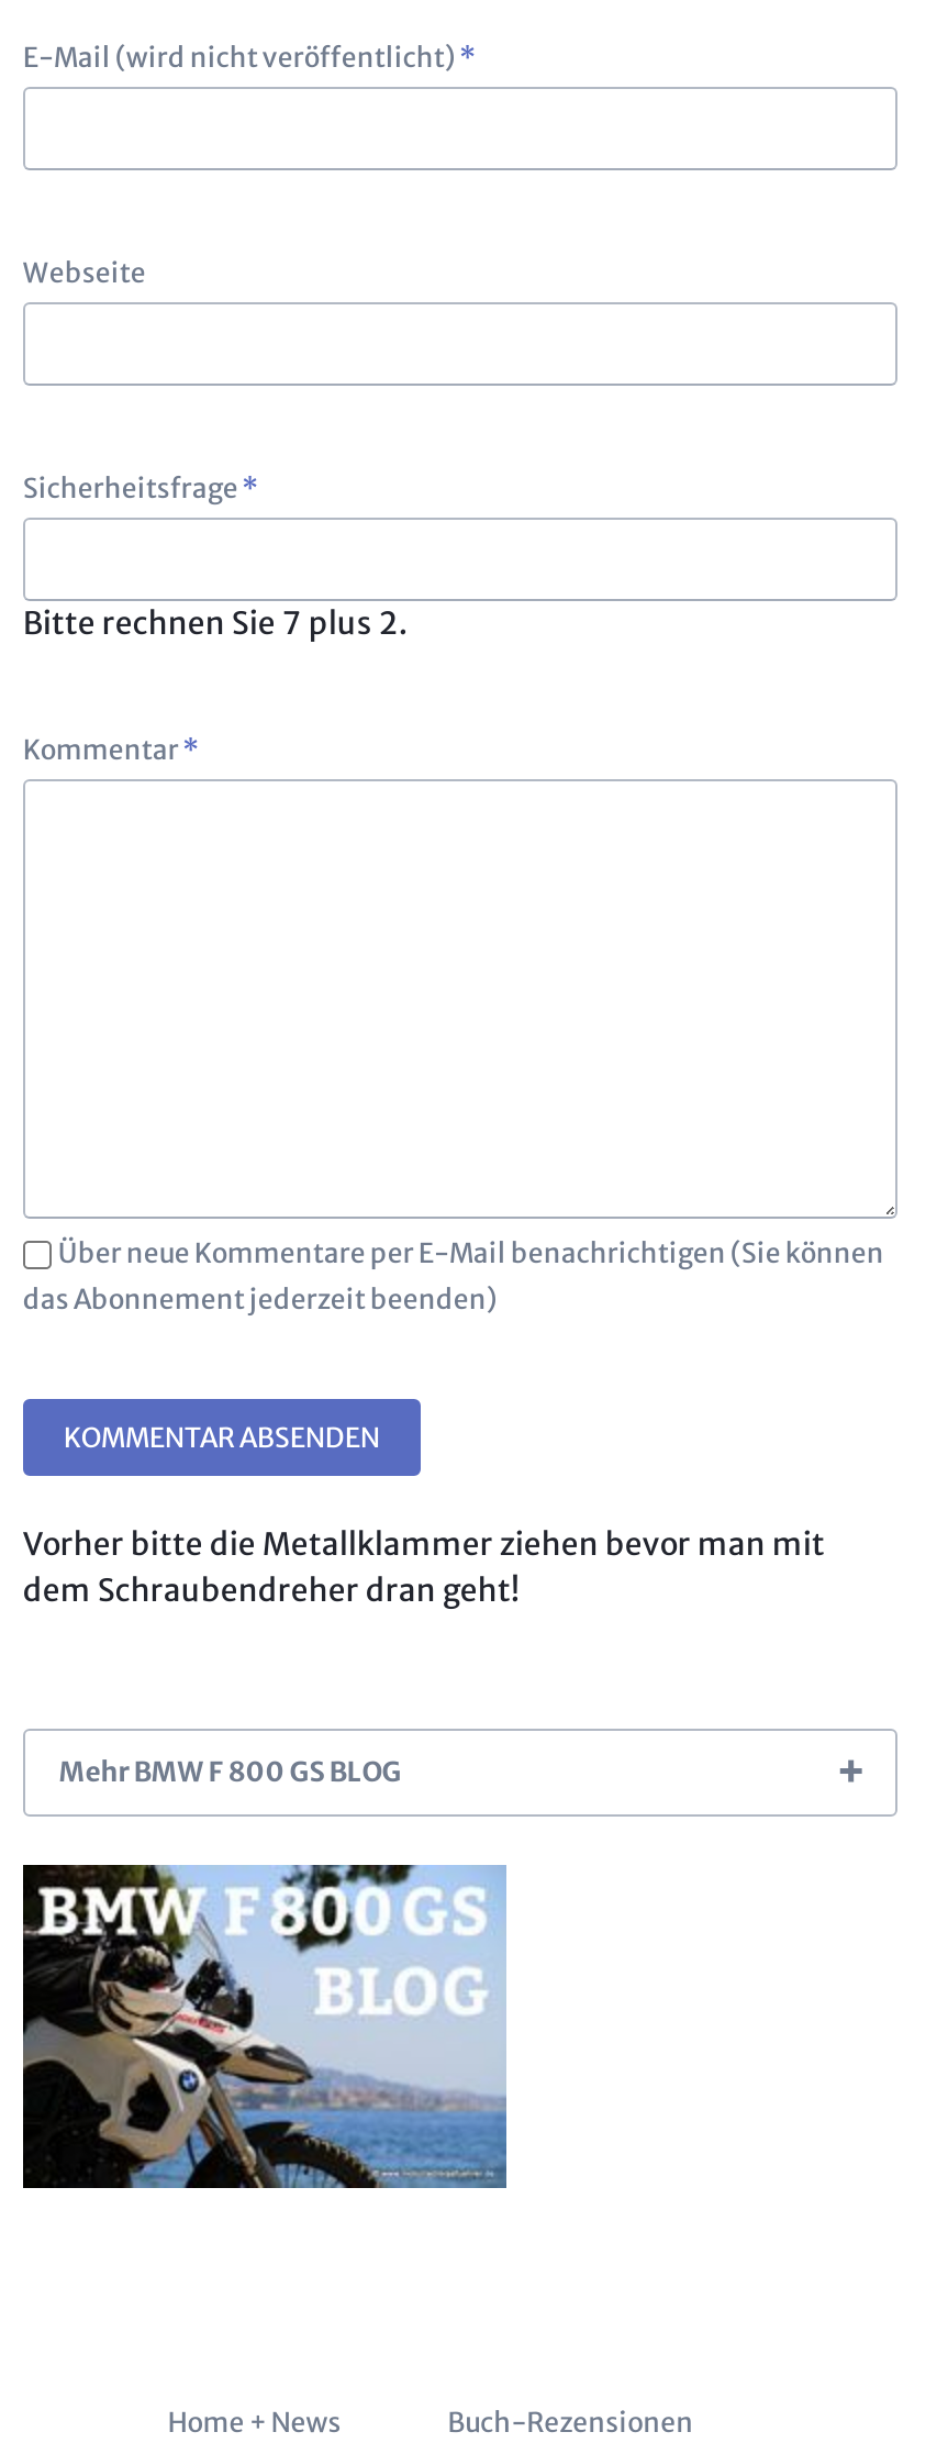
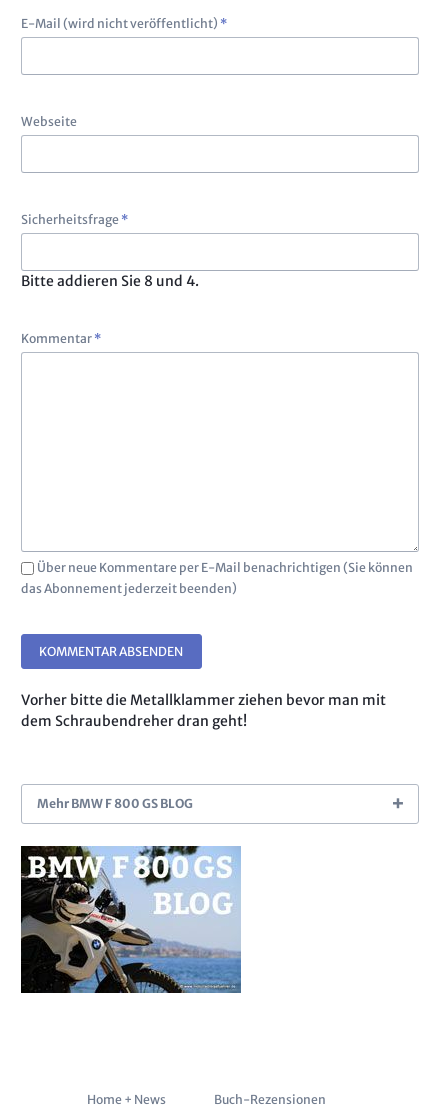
- Bitte rechnen Sie 7 plus 2.
+ Bitte addieren Sie 8 und 4.
